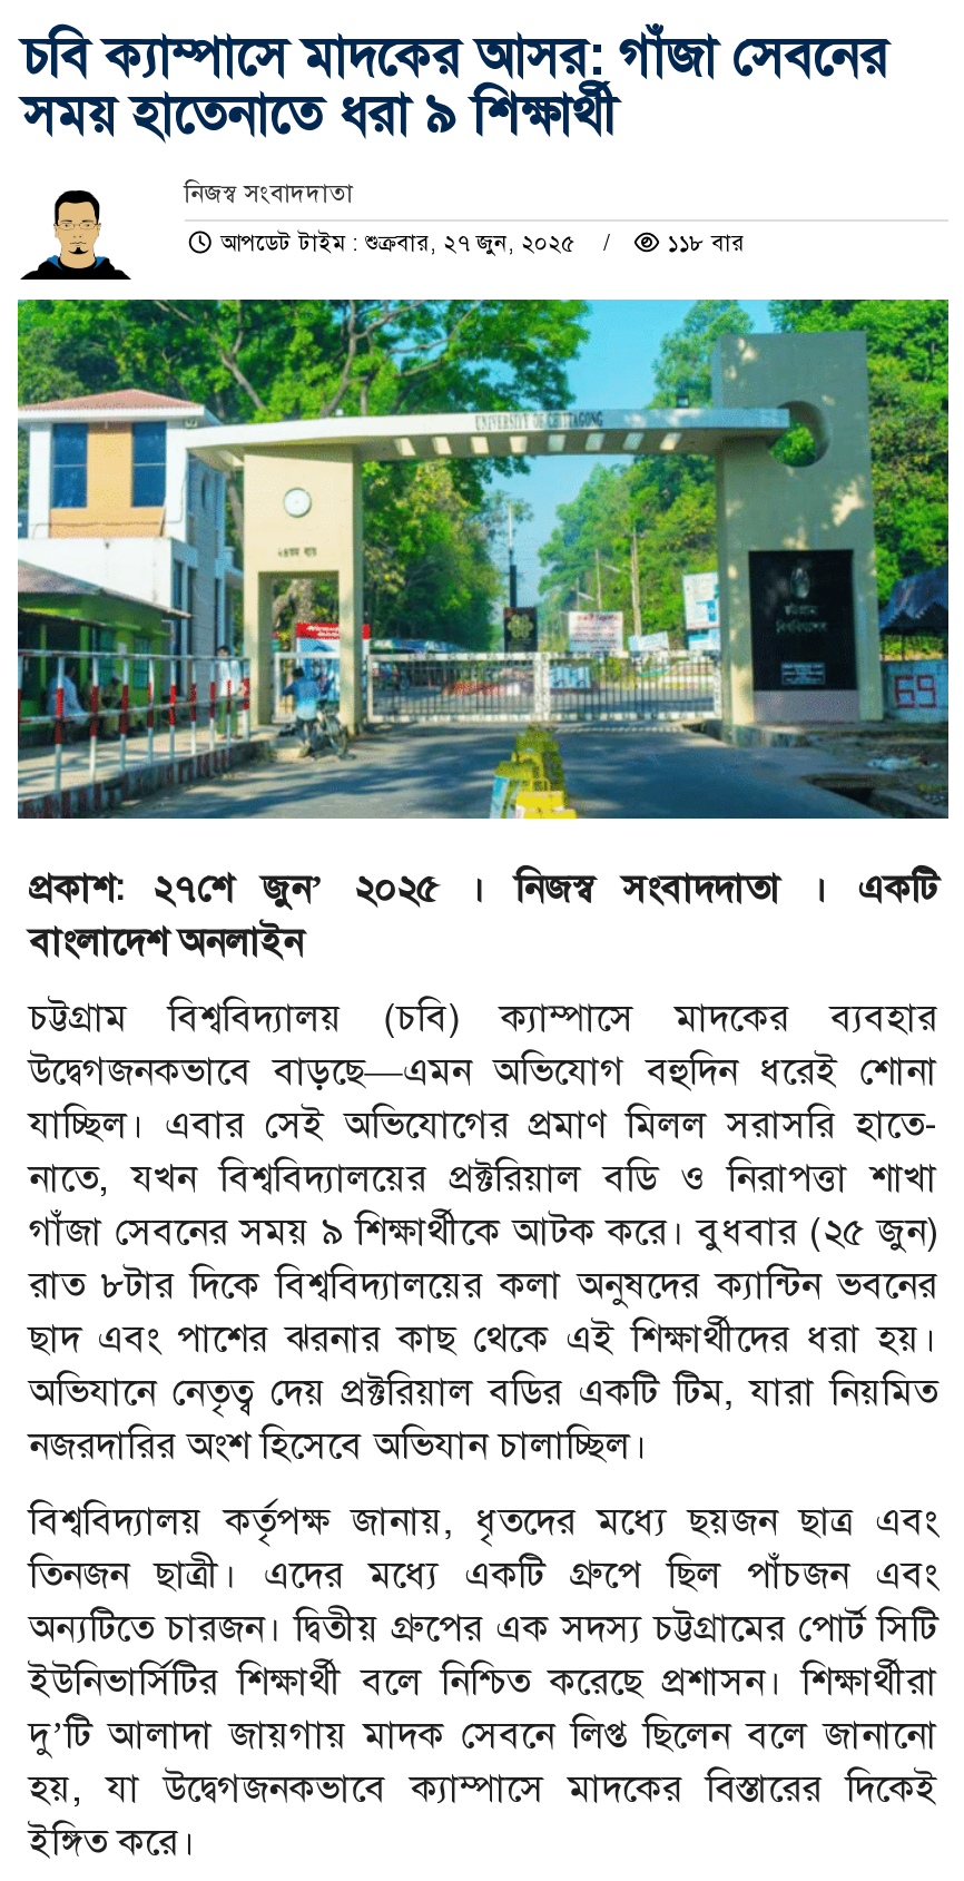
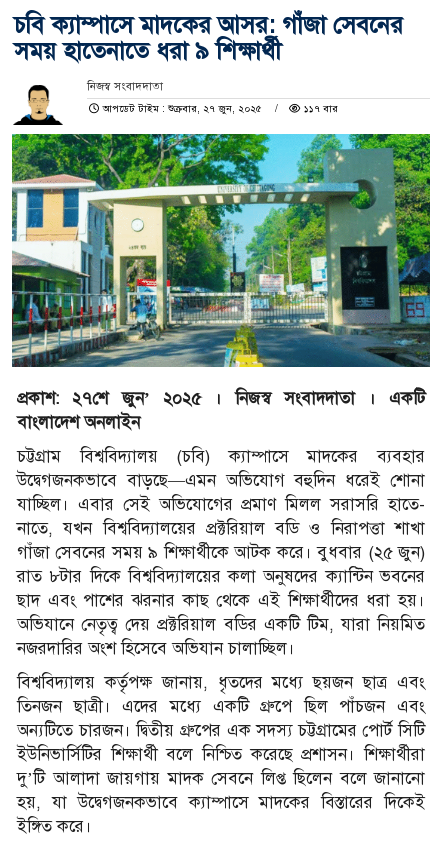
- ১১৮ বার
+ ১১৭ বার
